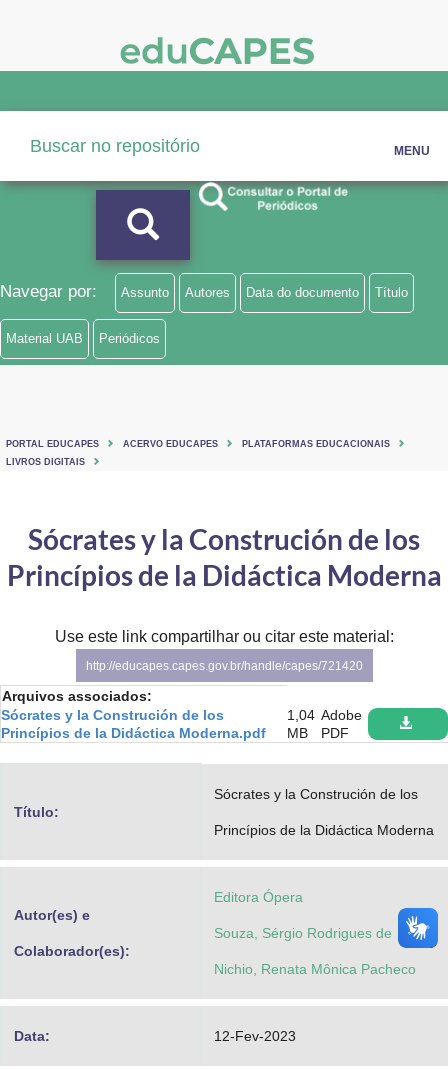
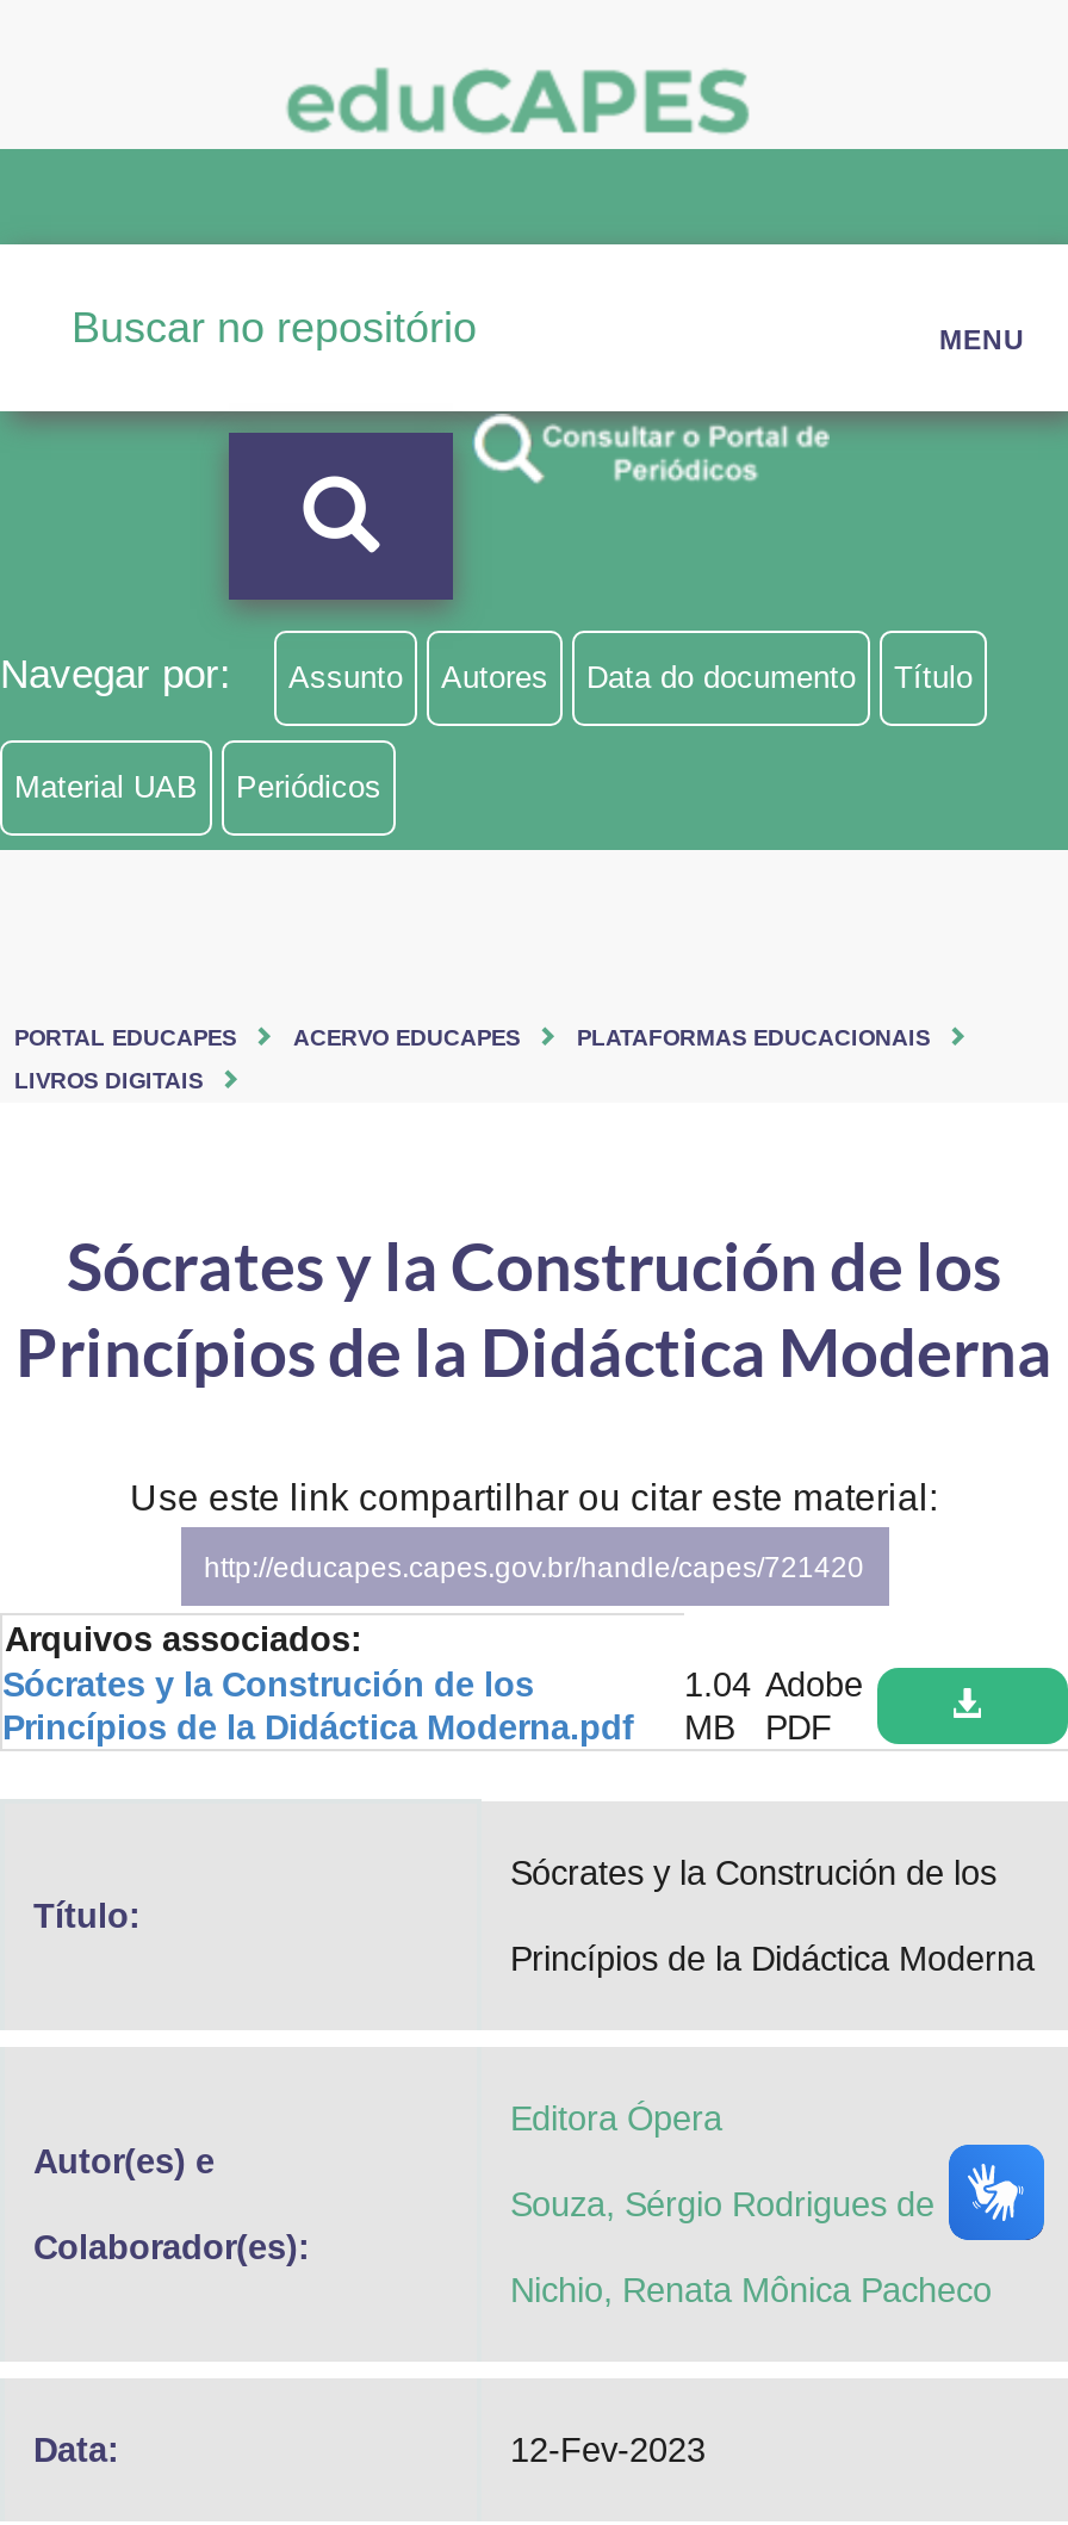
- 1,04 Adobe
+ 1.04 Adobe
